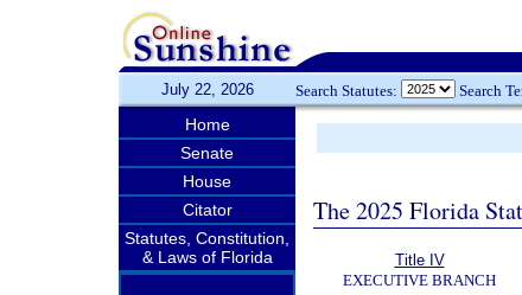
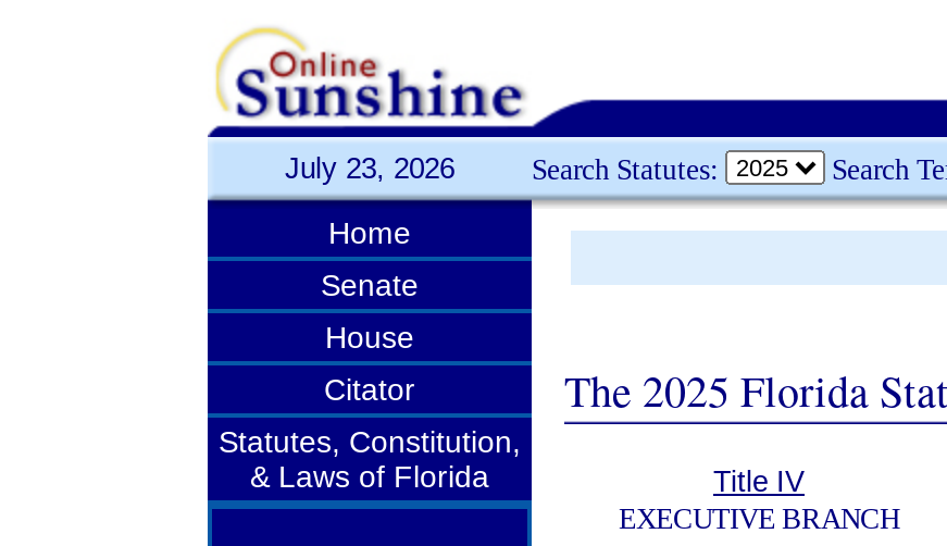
- July 22, 2026
+ July 23, 2026
